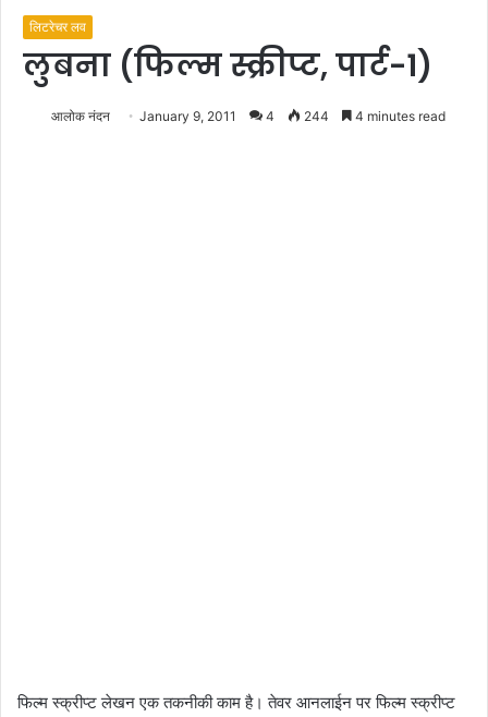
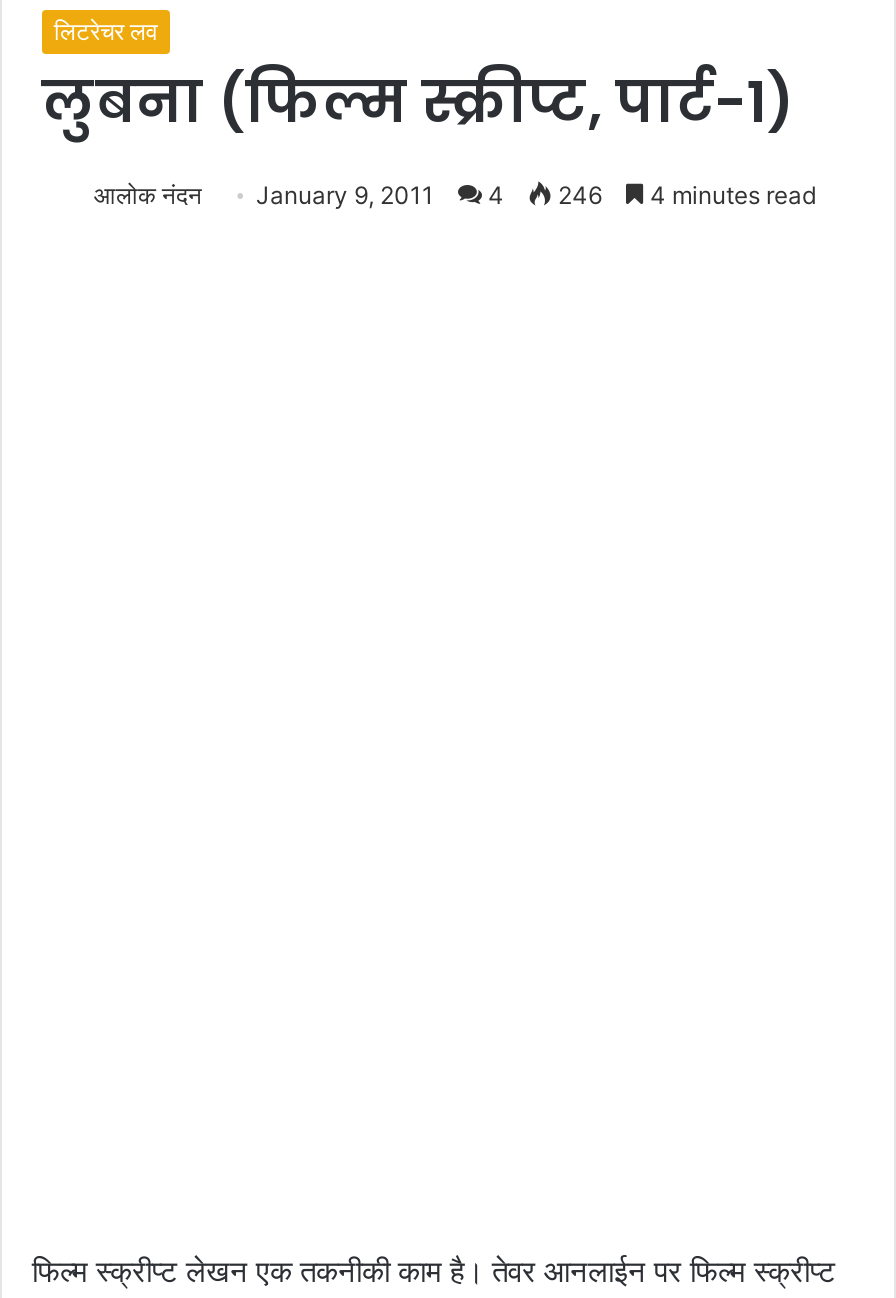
- आलोक नंदन January 9, 2011 4 244 4 minutes read
+ आलोक नंदन January 9, 2011 4 246 4 minutes read
